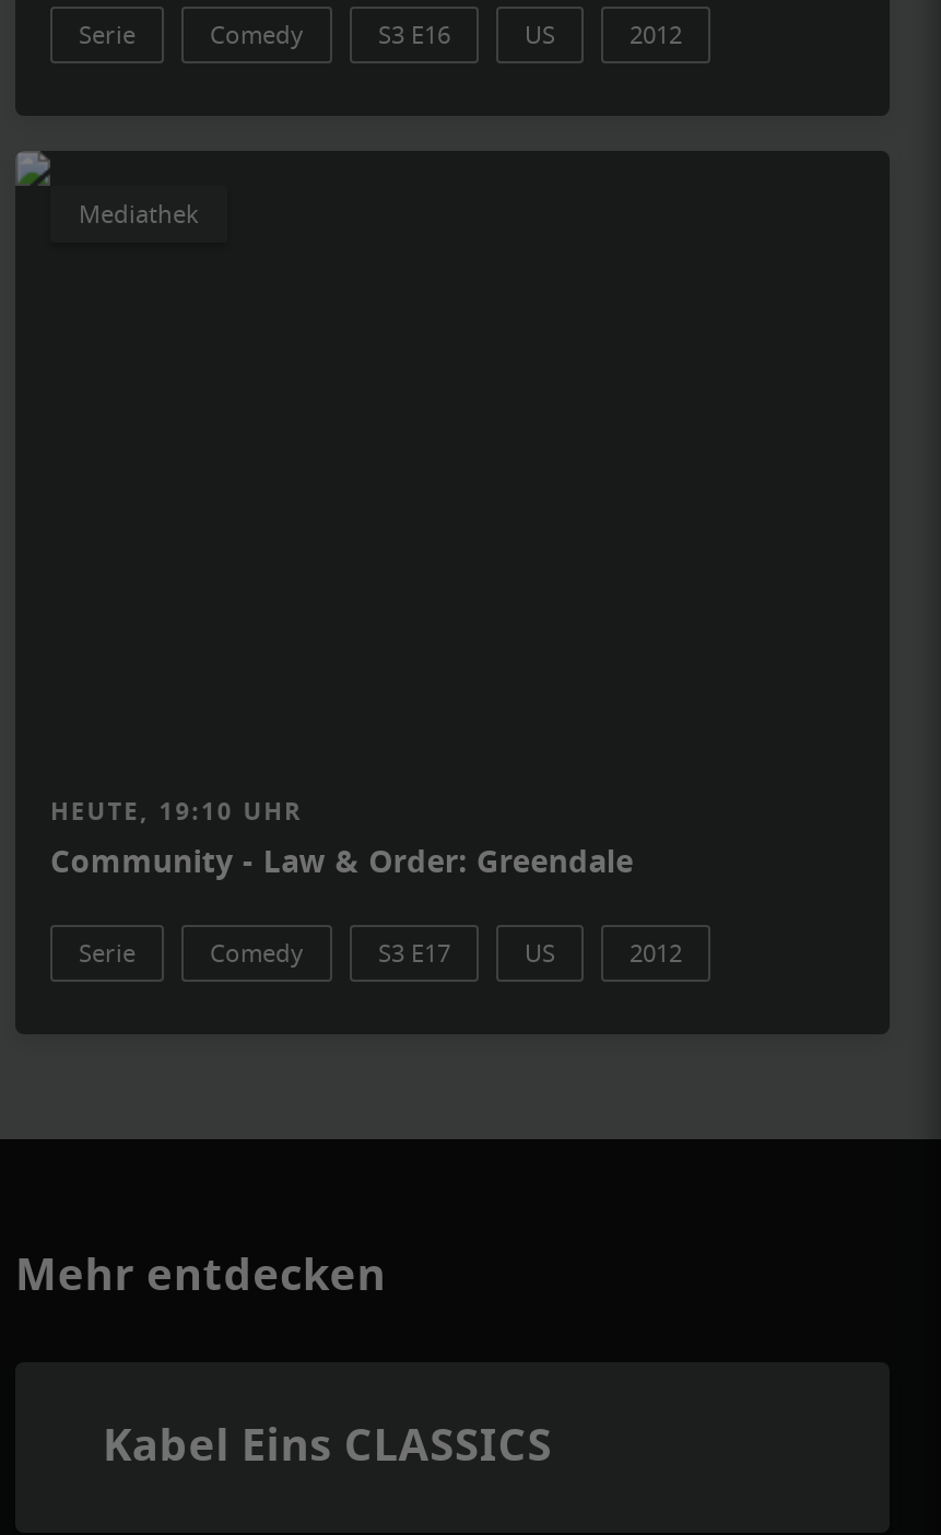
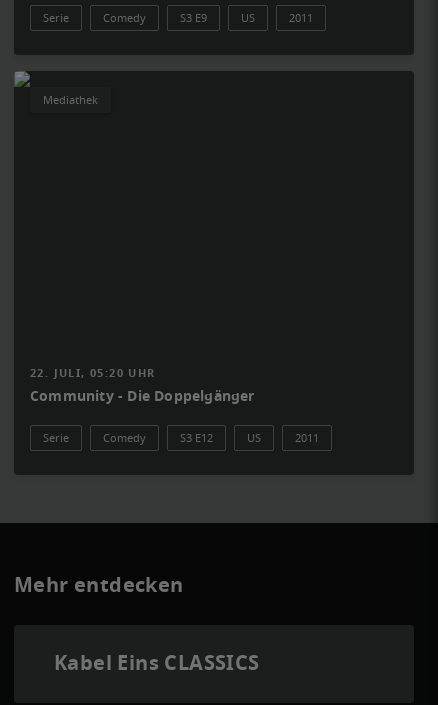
- S3 E16
+ S3 E9

- 2012
+ 2011

- HEUTE, 19:10 UHR
- Community - Law & Order: Greendale
+ 22. JULI, 05:20 UHR
+ Community - Die Doppelgänger

- S3 E17
+ S3 E12

- 2012
+ 2011
